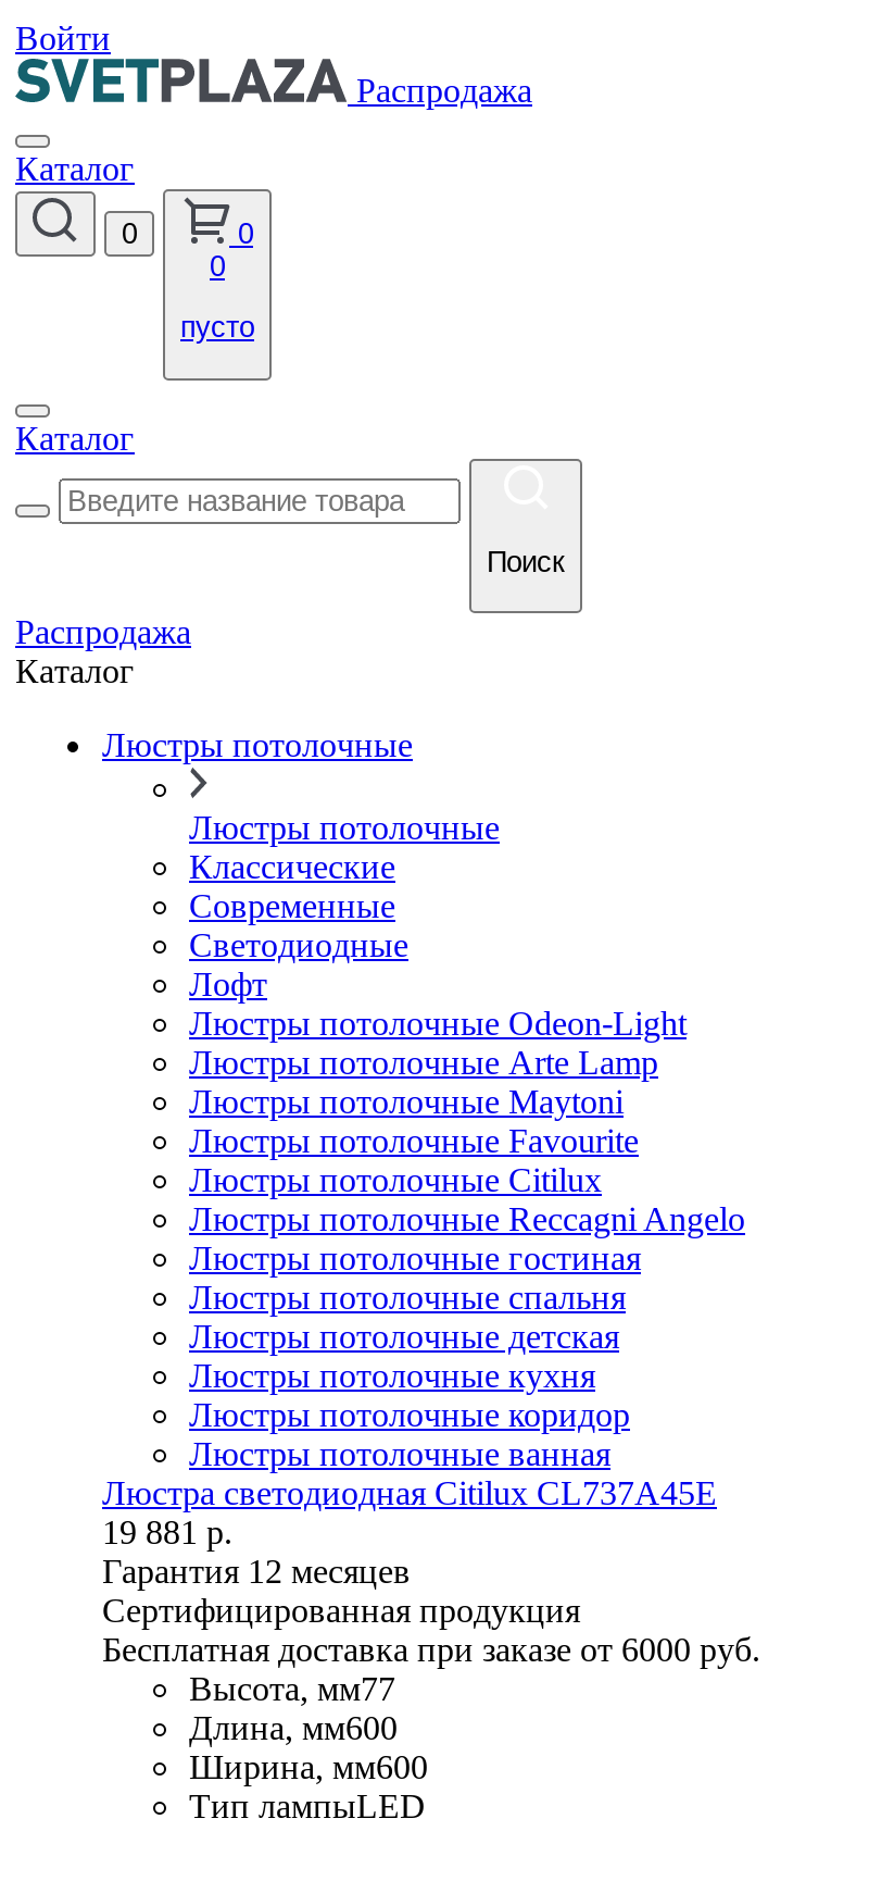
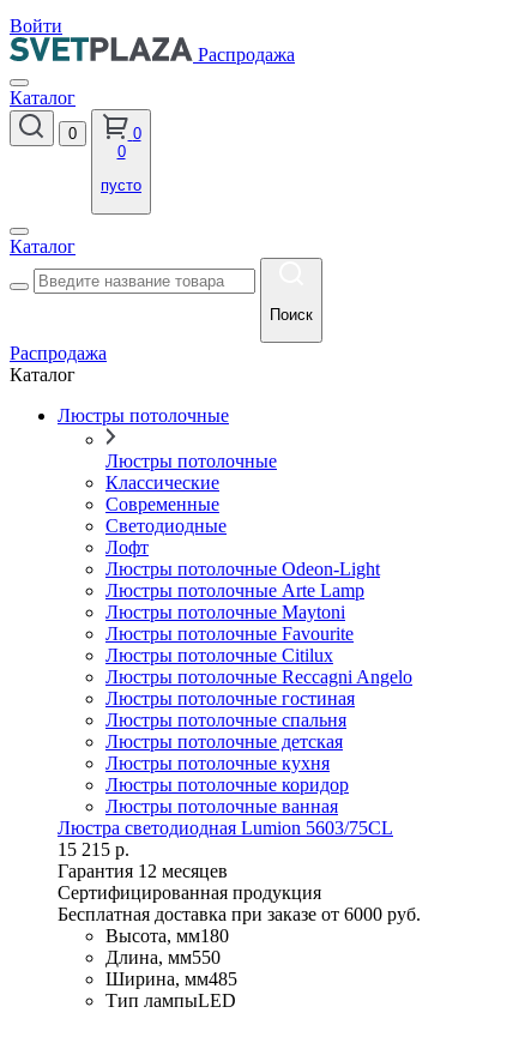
- Люстра светодиодная Citilux CL737A45E
+ Люстра светодиодная Lumion 5603/75CL

- 19 881 р.
+ 15 215 р.

- Высота, мм77
+ Высота, мм180

- Длина, мм600
+ Длина, мм550

- Ширина, мм600
+ Ширина, мм485
